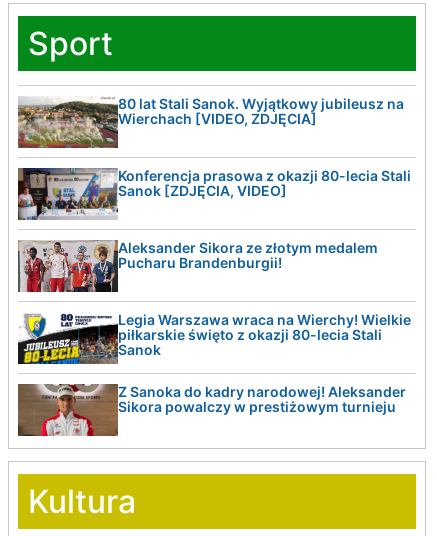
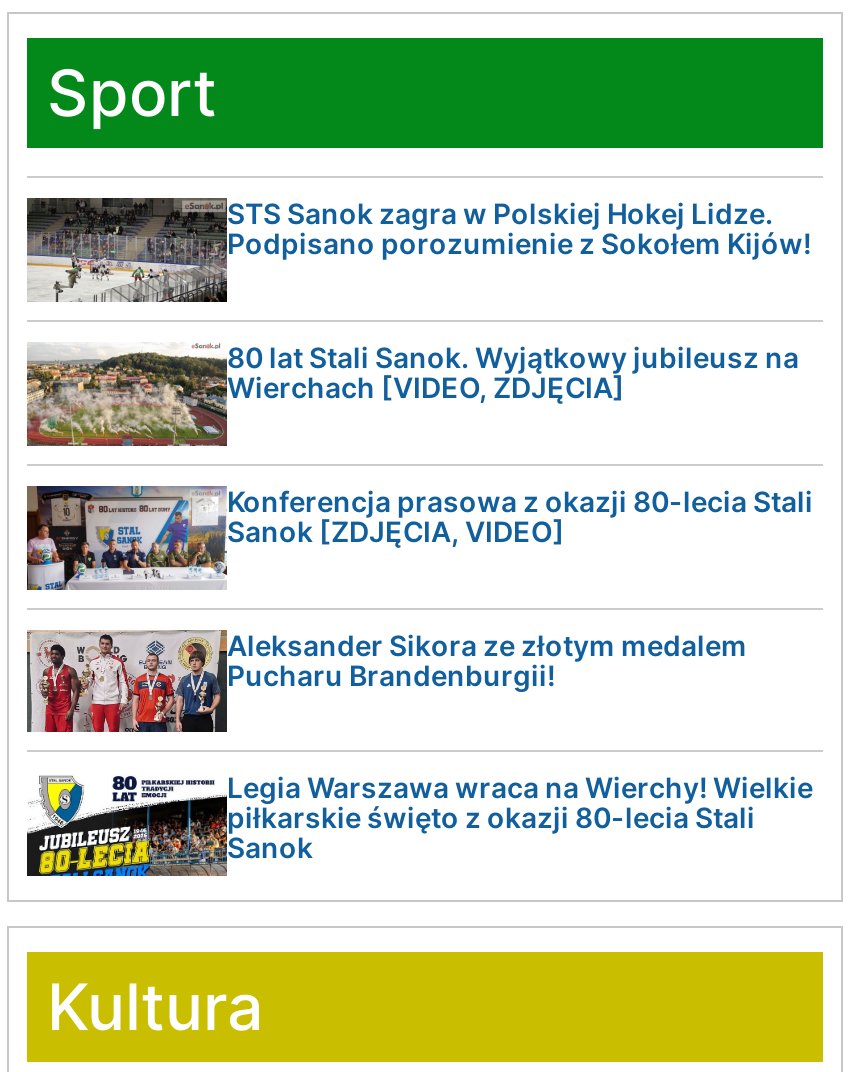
+ [image]
+ STS Sanok zagra w Polskiej Hokej Lidze.
+ Podpisano porozumienie z Sokołem Kijów!

moved down: [image] | 80 lat Stali Sanok. Wyjątkowy jubileusz na | Wierchach [VIDEO, ZDJĘCIA] | ... | piłkarskie święto z okazji 80-lecia Stali | Sanok

- [image]
- Z Sanoka do kadry narodowej! Aleksander
- Sikora powalczy w prestiżowym turnieju
